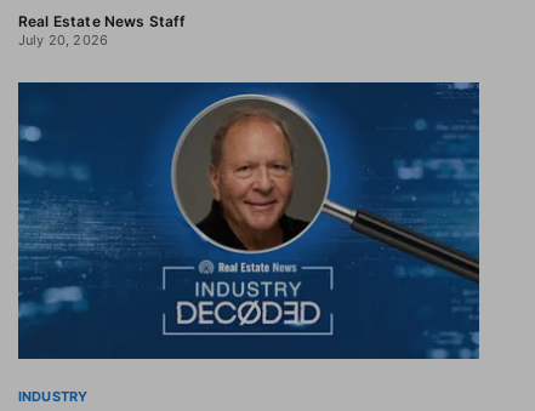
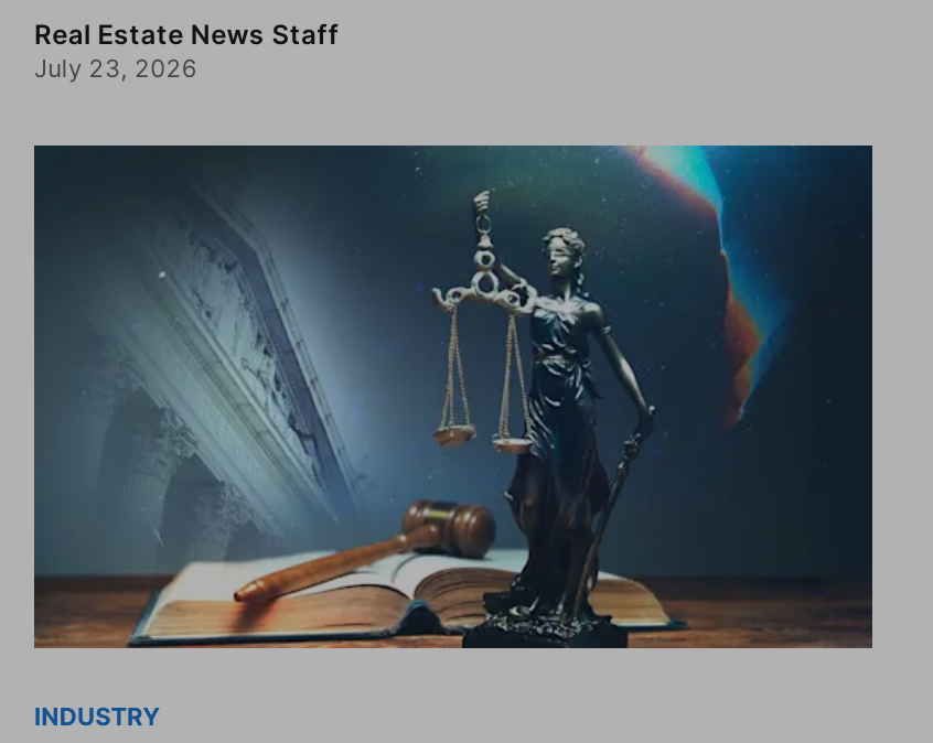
- July 20, 2026
+ July 23, 2026

- [image]
+ [image]
